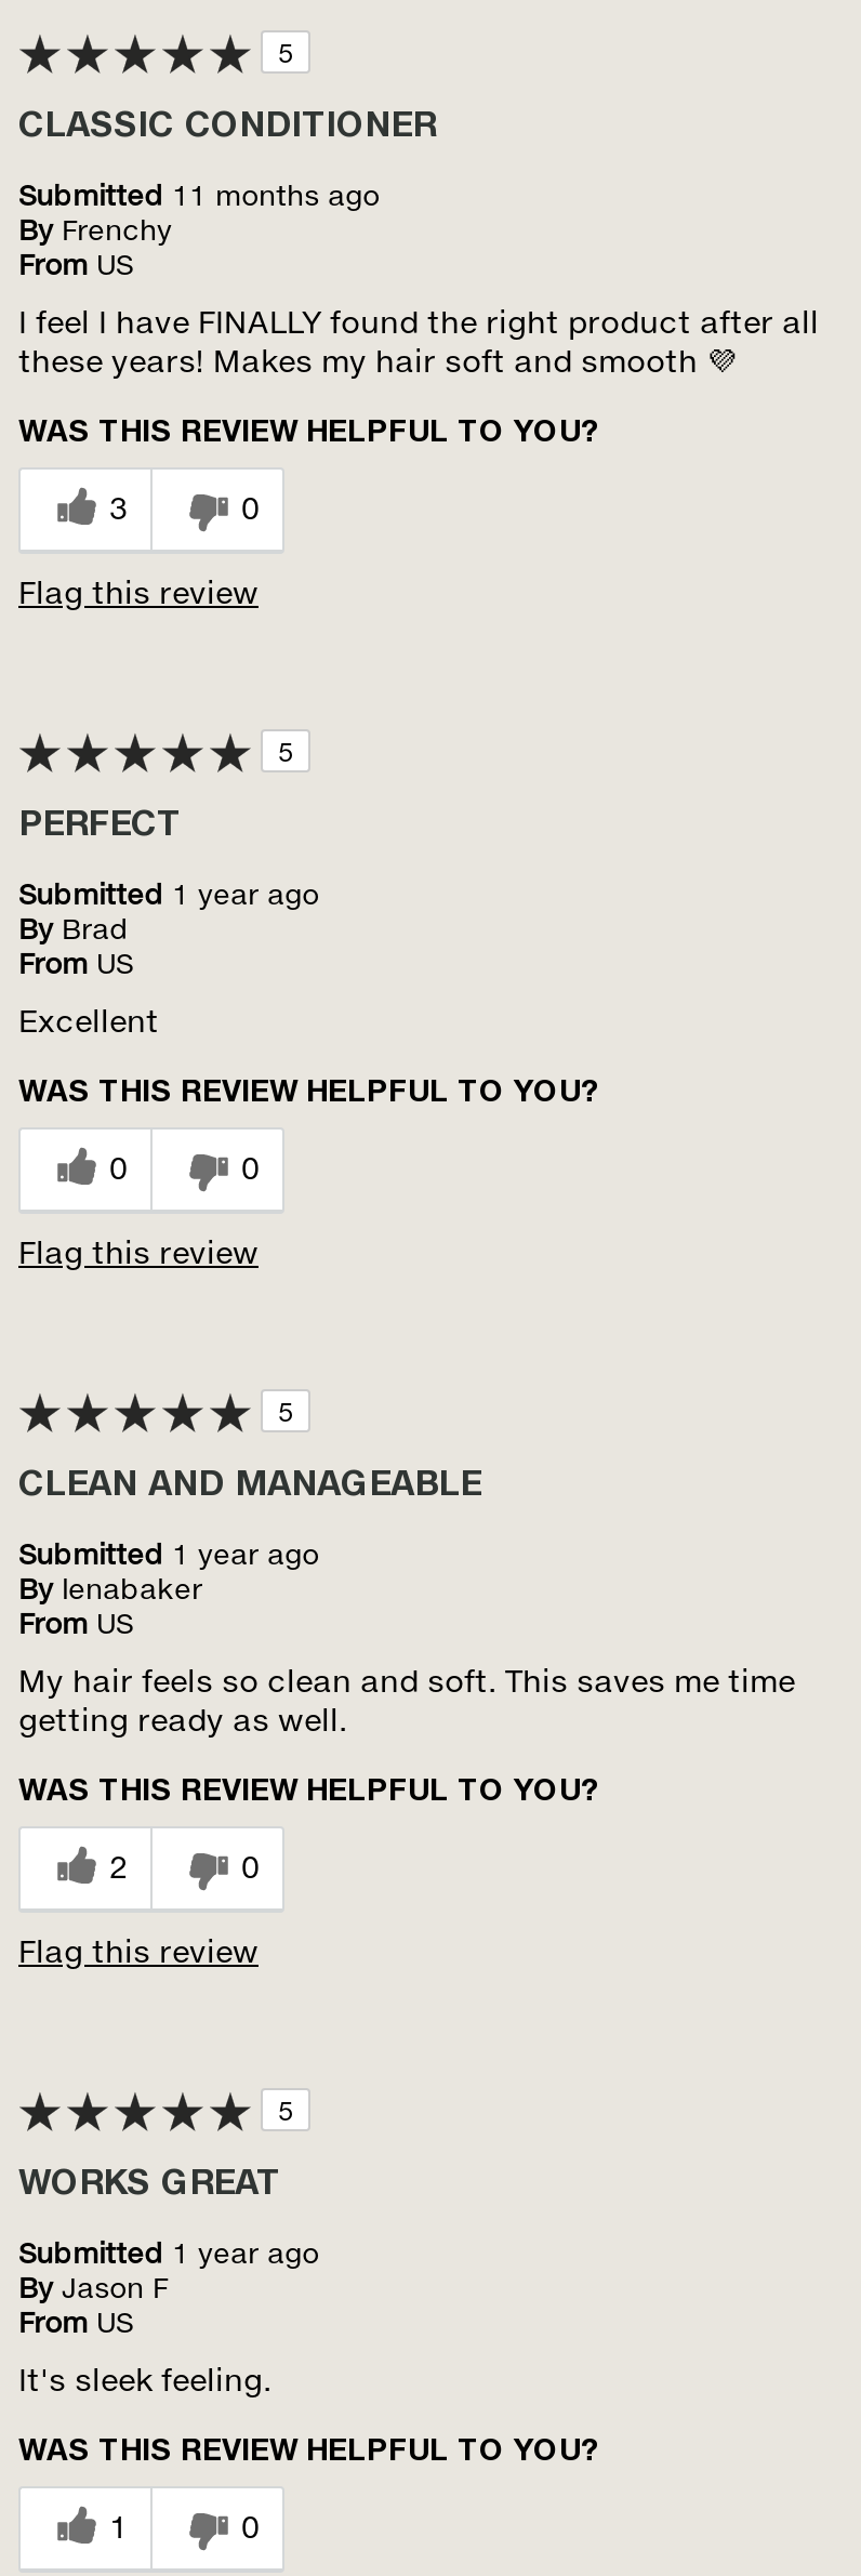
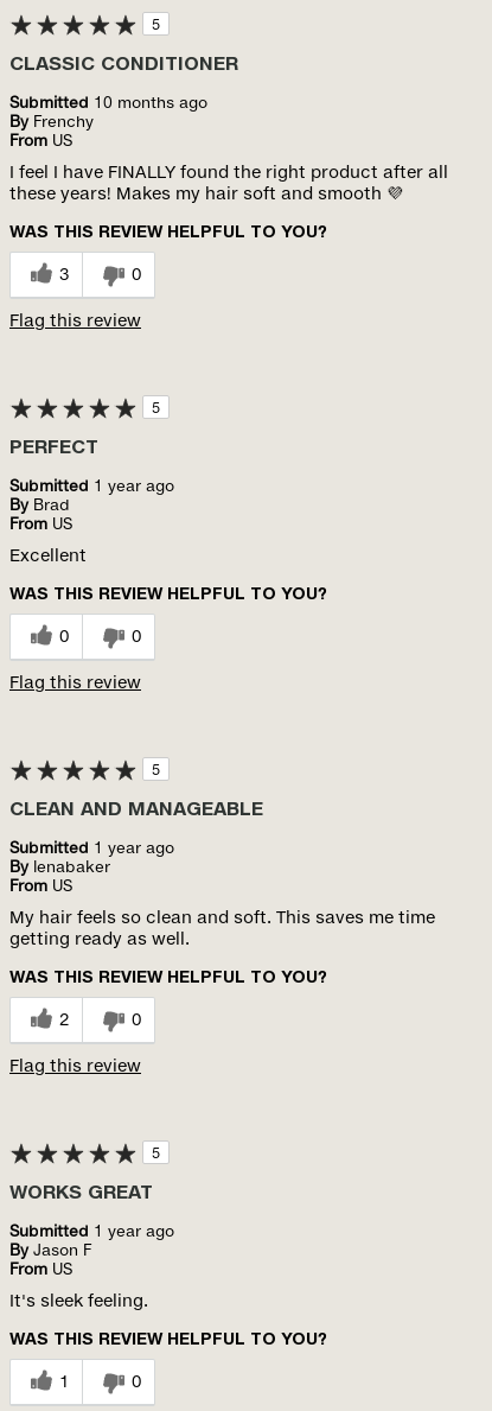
- Submitted 11 months ago
+ Submitted 10 months ago
